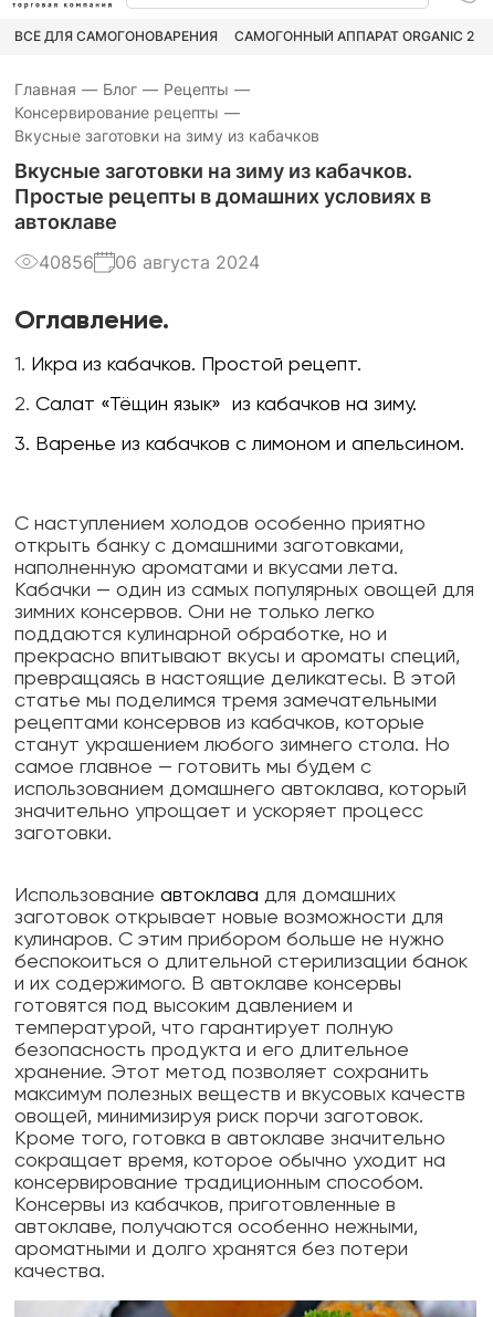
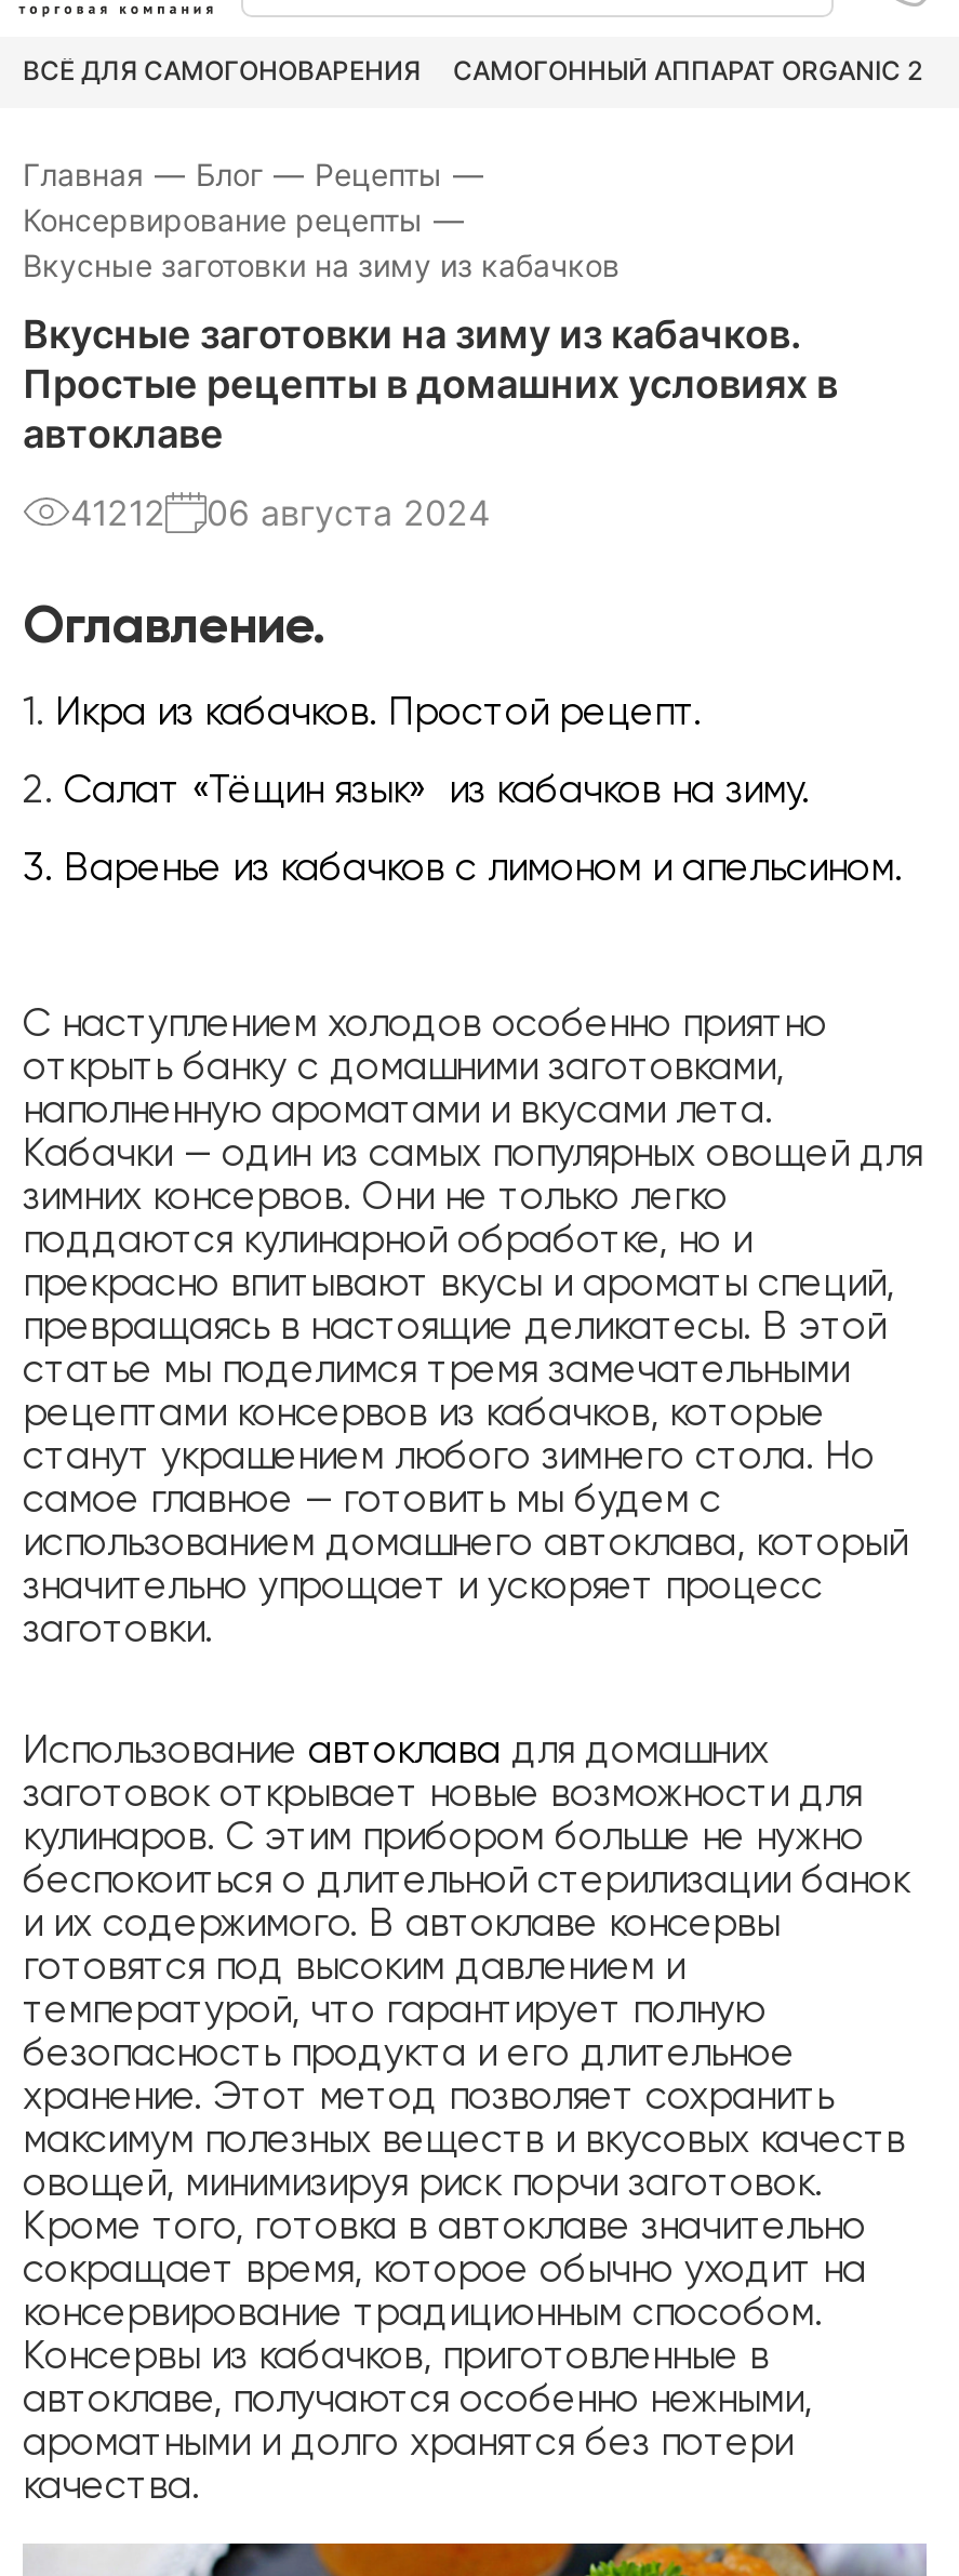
- 40856 06 августа 2024
+ 41212 06 августа 2024
